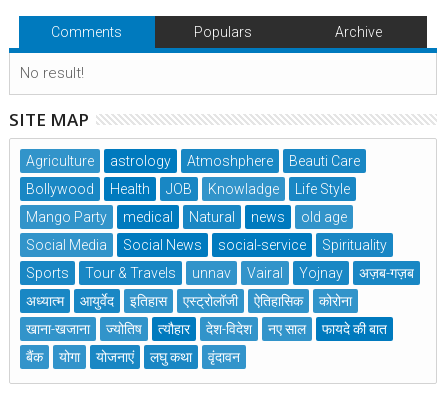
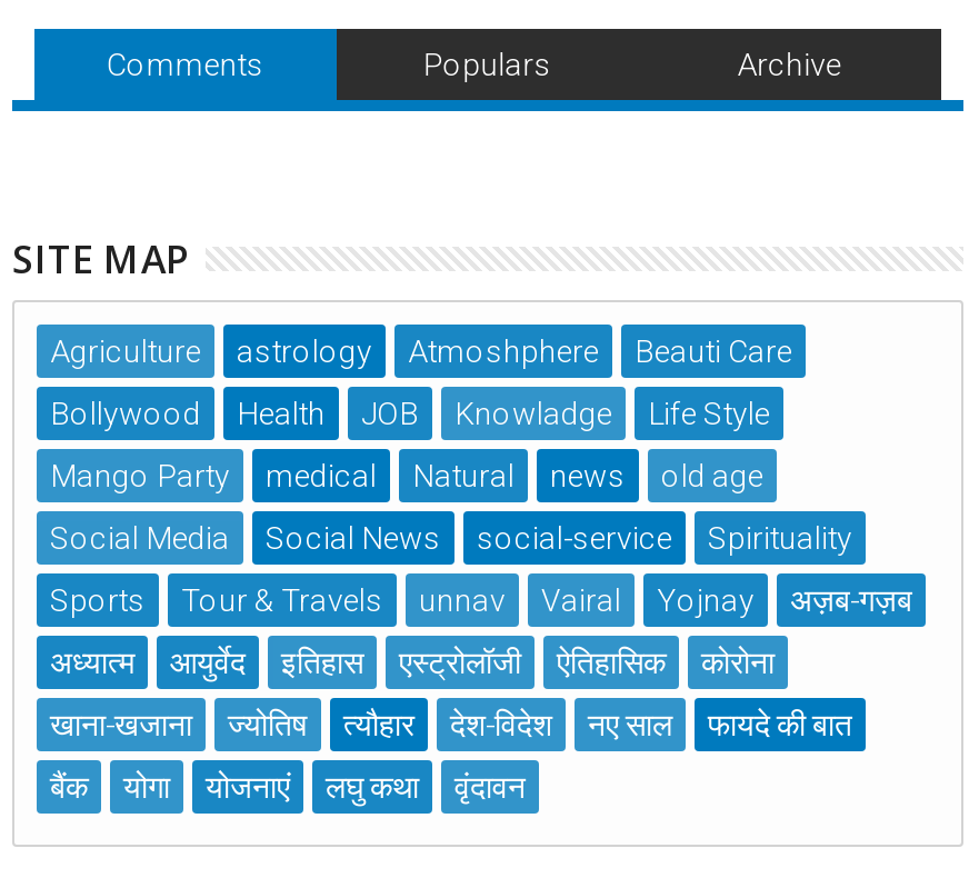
- No result!
